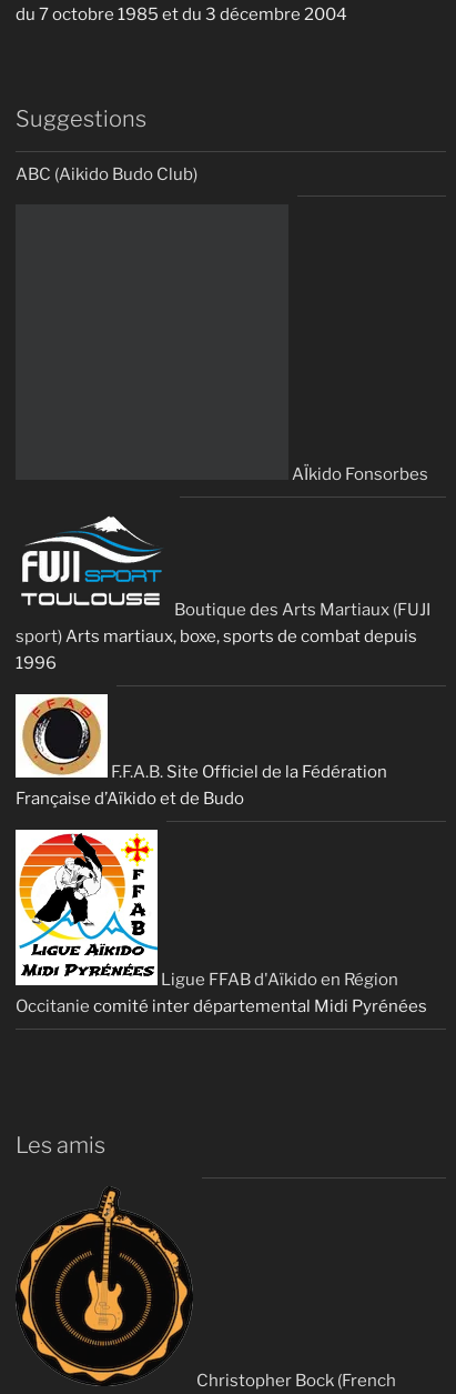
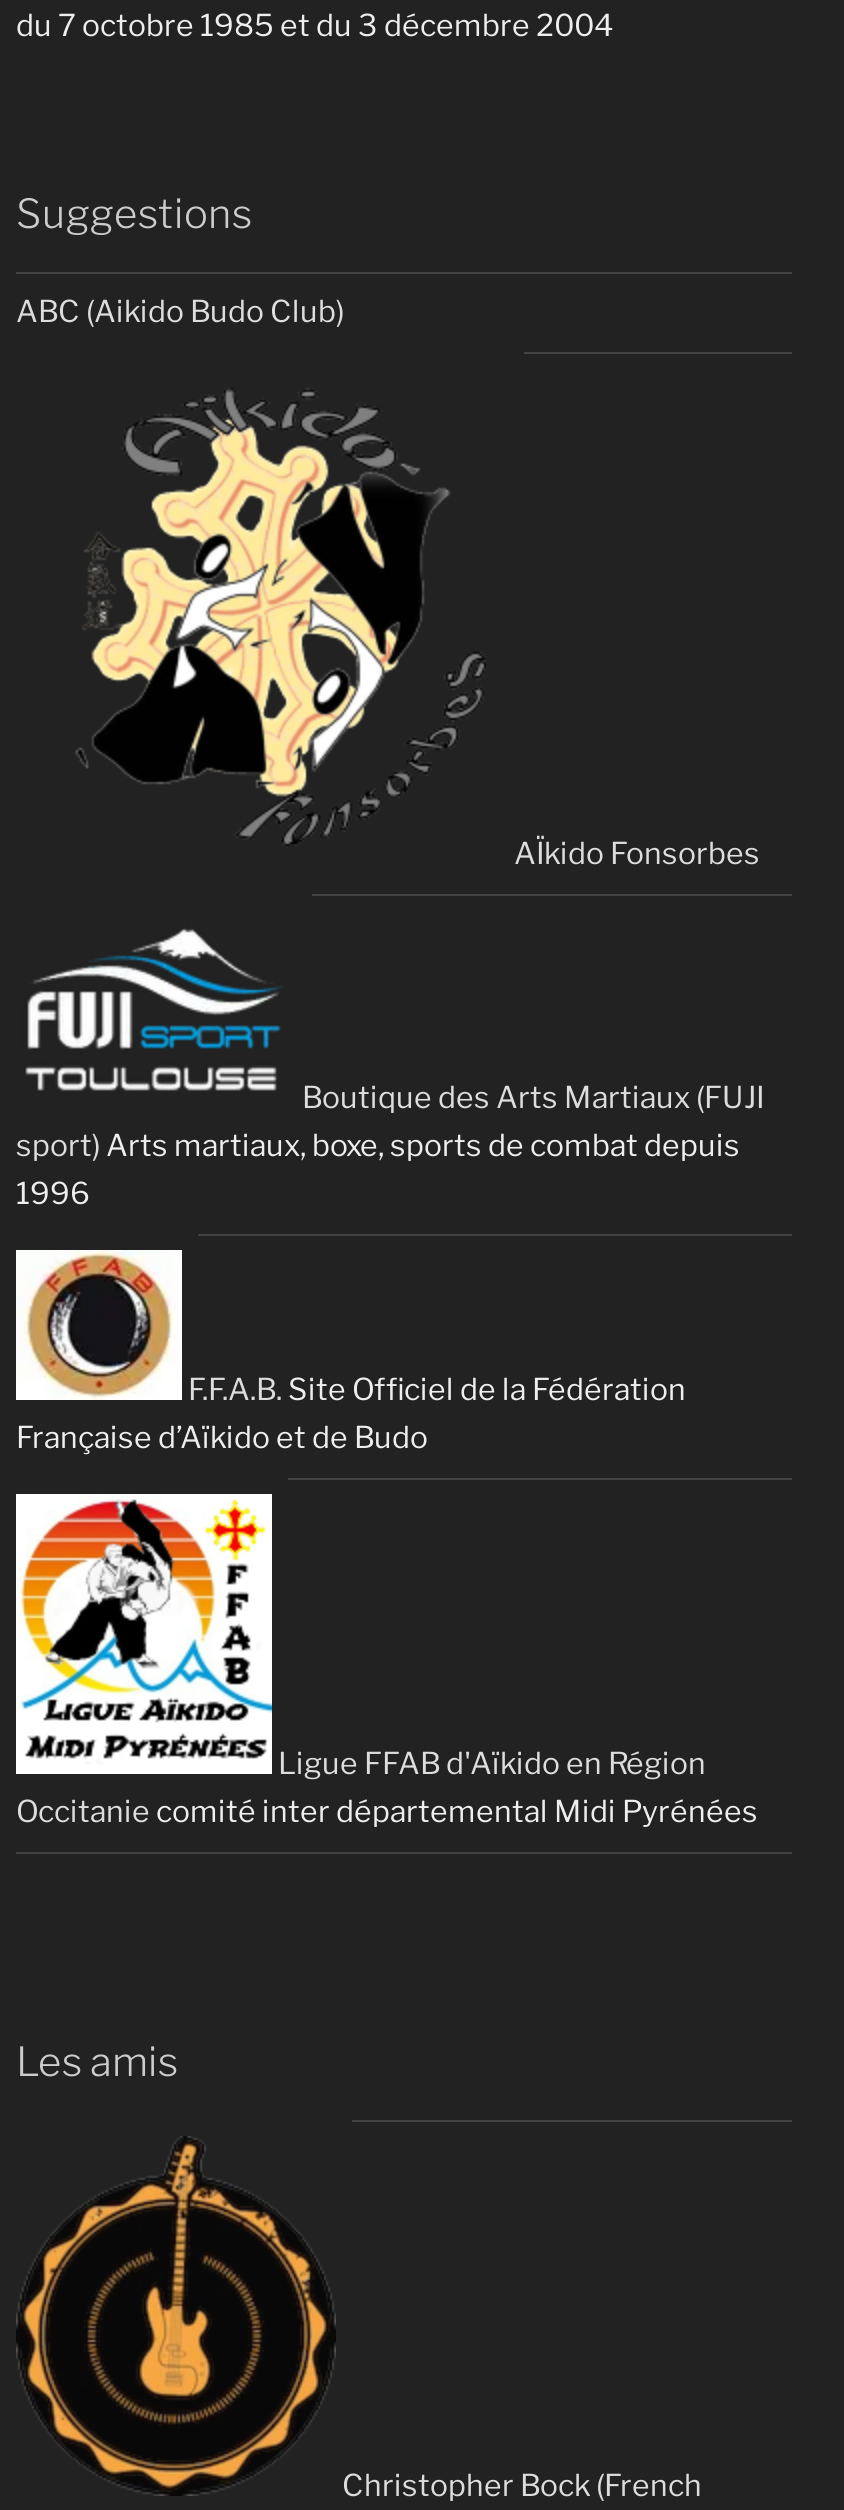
+ [image]
